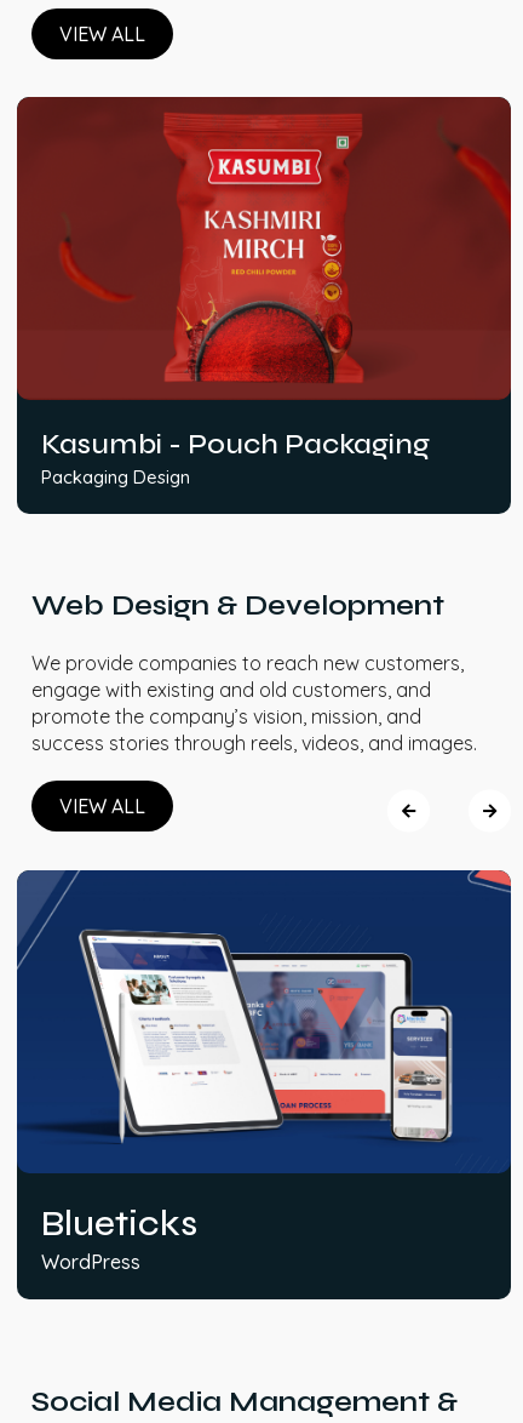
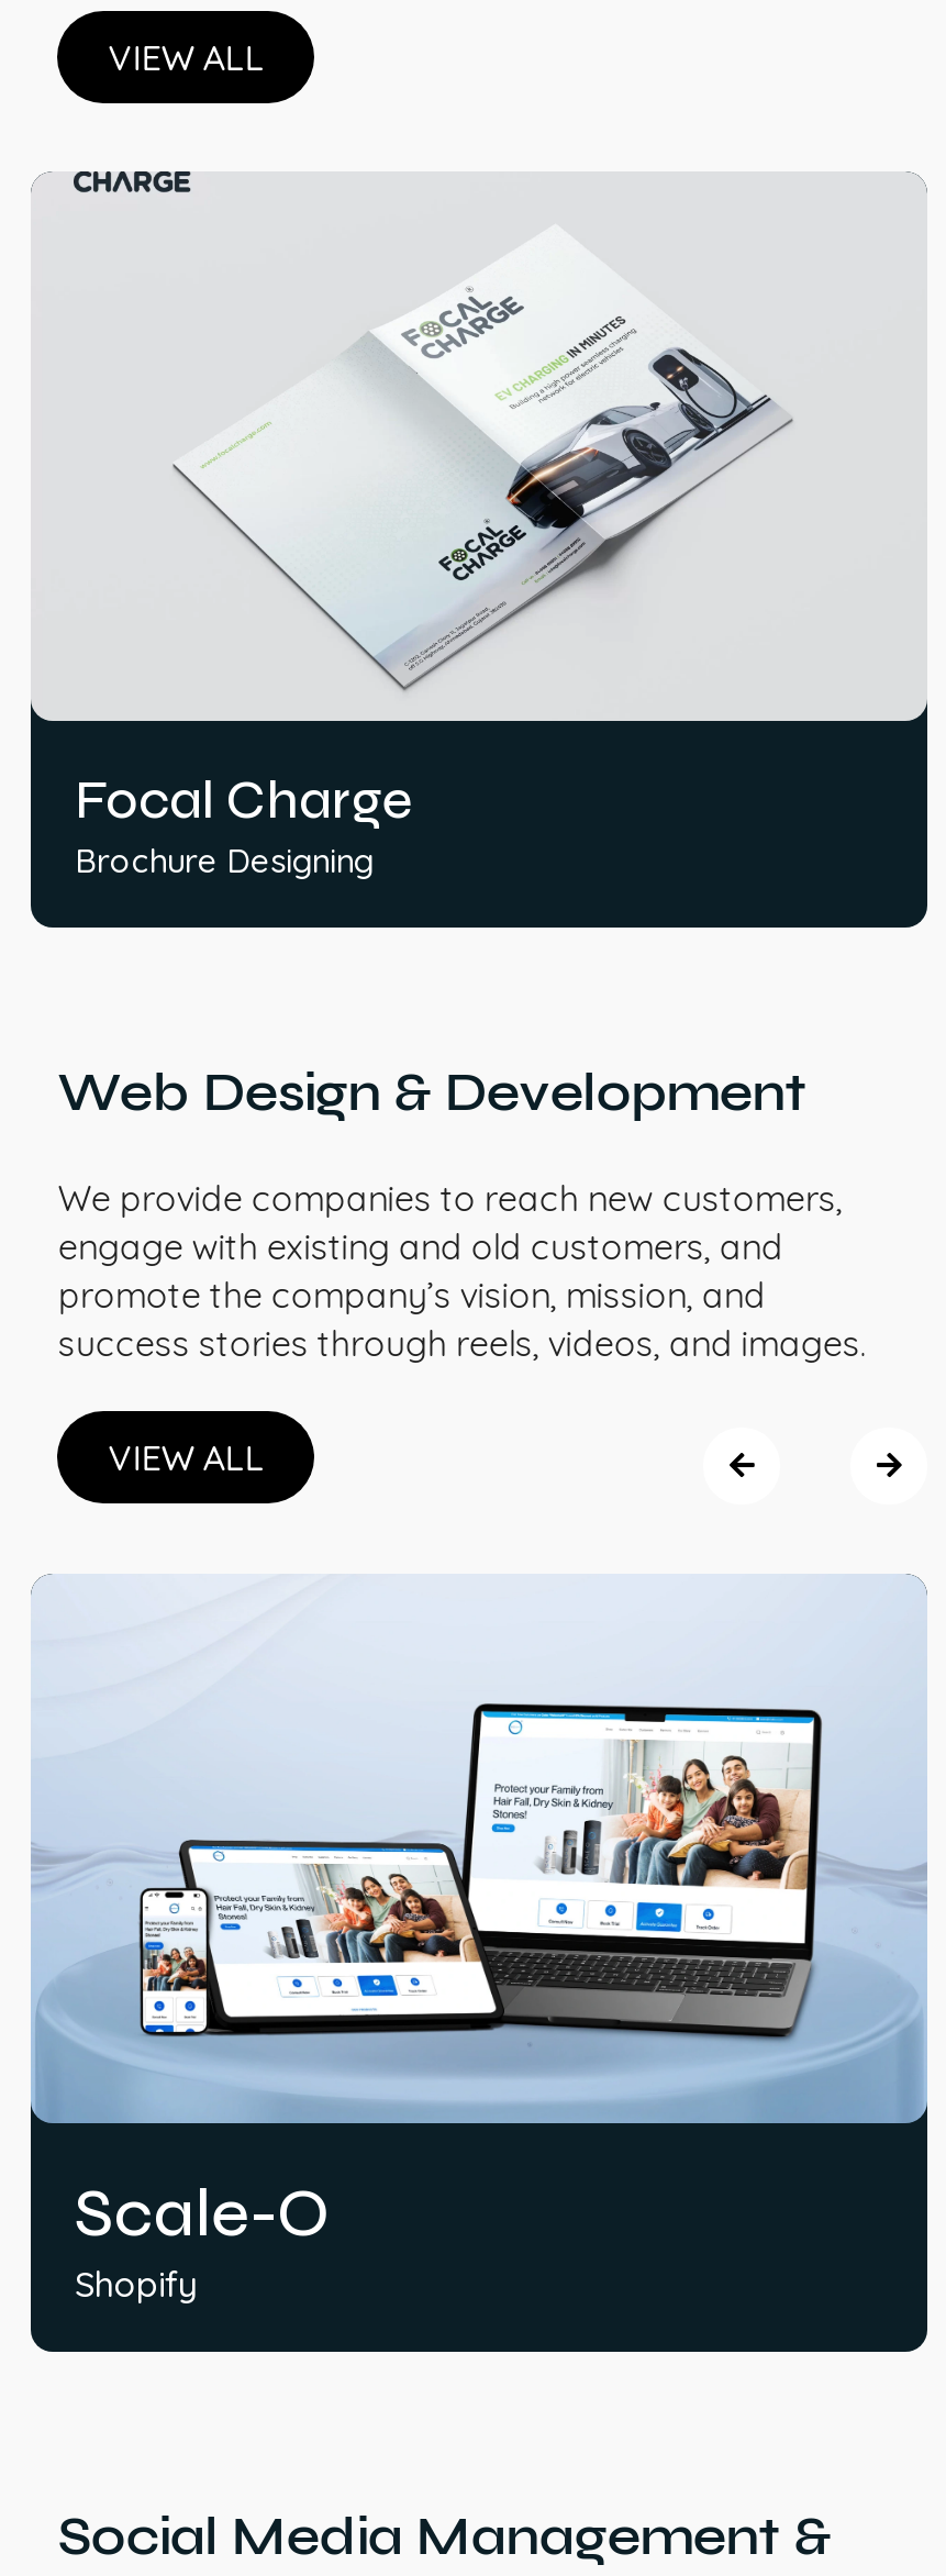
- [image]
- Kasumbi - Pouch Packaging
- Packaging Design
+ [image]
+ Focal Charge
+ Brochure Designing

- [image]
- Blueticks
- WordPress
+ [image]
+ Scale-O
+ Shopify
